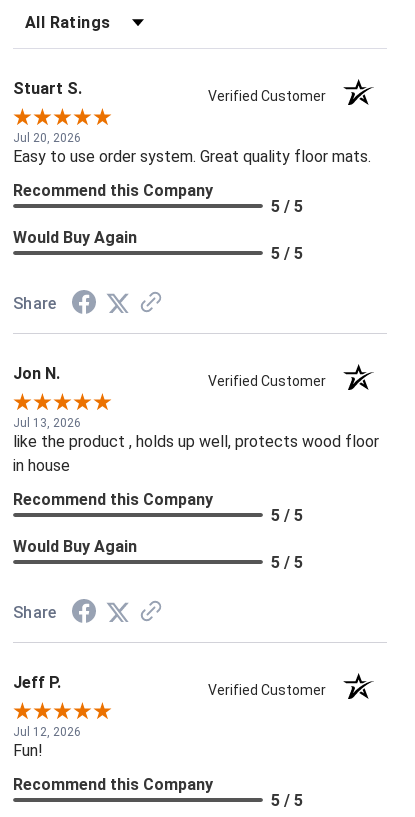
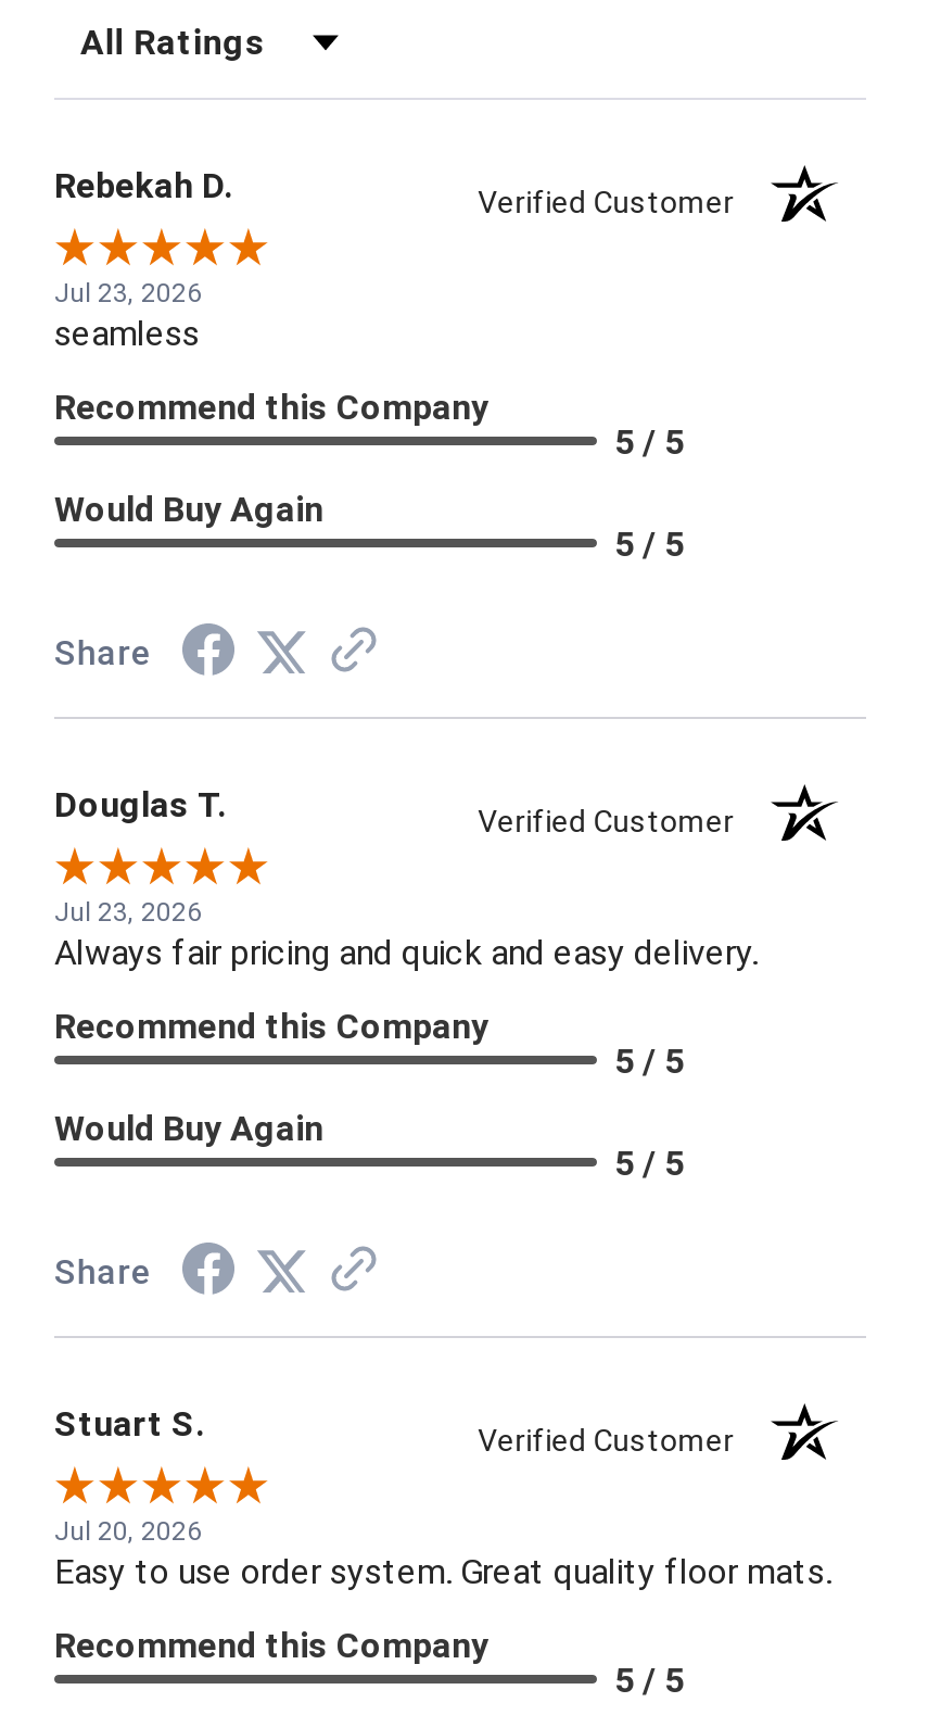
+ Rebekah D.

moved down: Stuart S.

+ Jul 23, 2026
+ seamless

moved down: Jul 20, 2026 | Easy to use order system. Great quality floor mats.

- Jon N.
+ Douglas T.

- Jul 13, 2026
- like the product , holds up well, protects wood floor
- in house
+ Jul 23, 2026
+ Always fair pricing and quick and easy delivery.

- Jeff P.

- Jul 12, 2026
- Fun!
